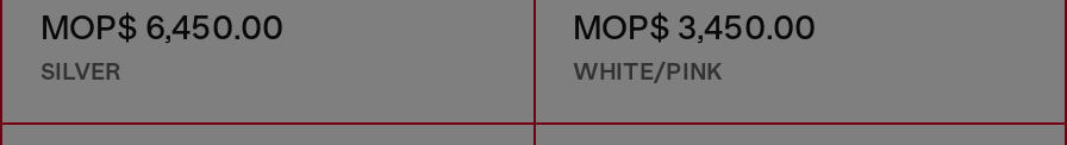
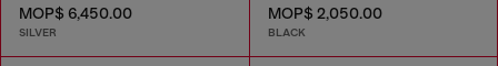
- MOP$ 3,450.00
- WHITE/PINK
+ MOP$ 2,050.00
+ BLACK
